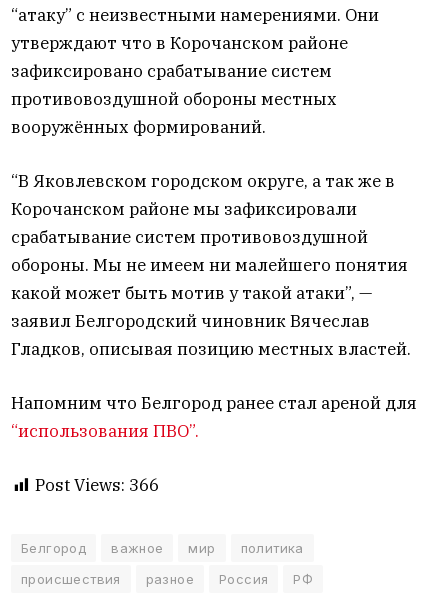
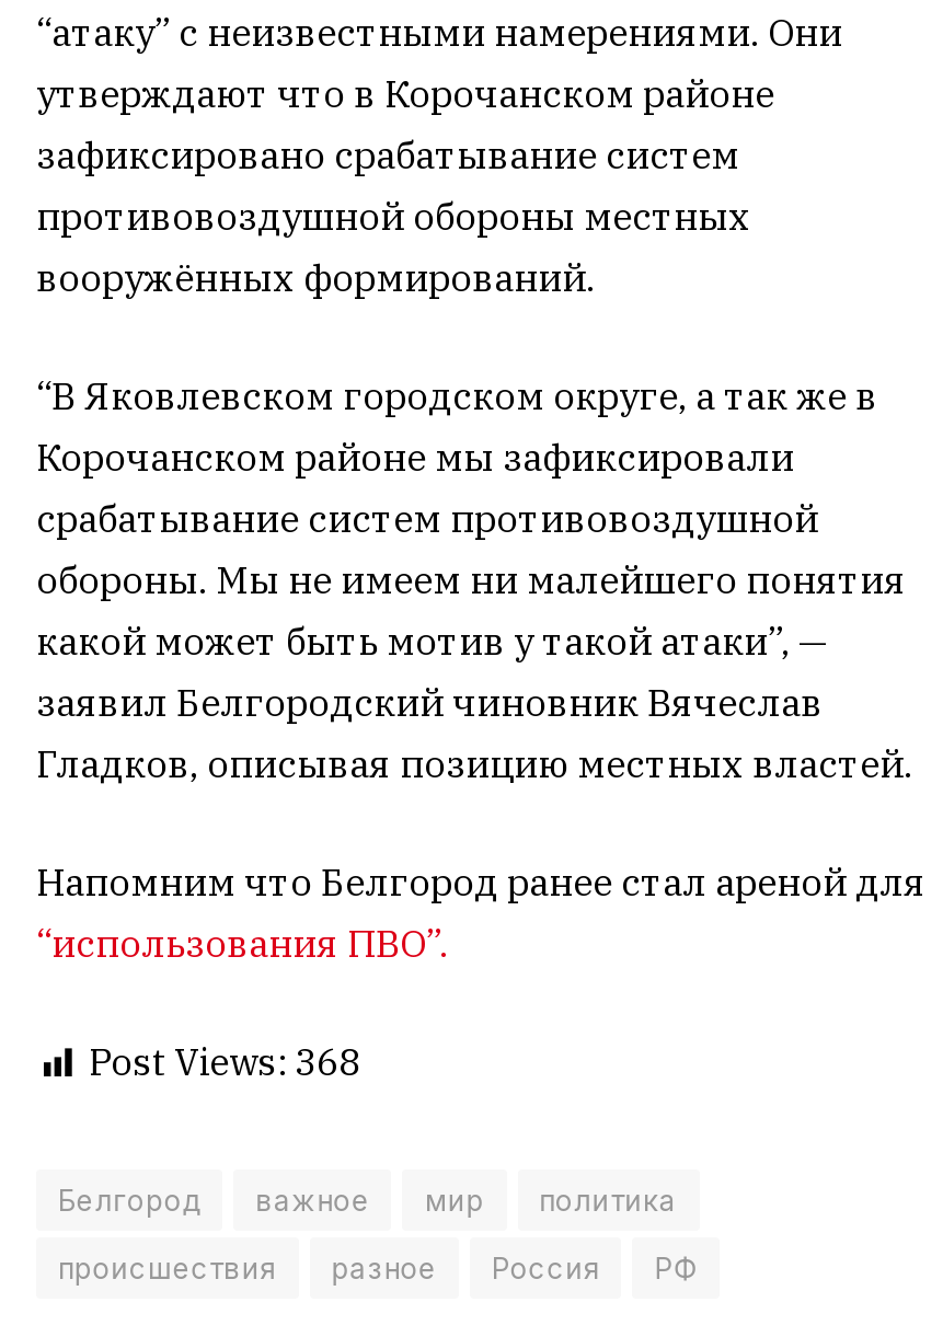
- Post Views: 366
+ Post Views: 368
